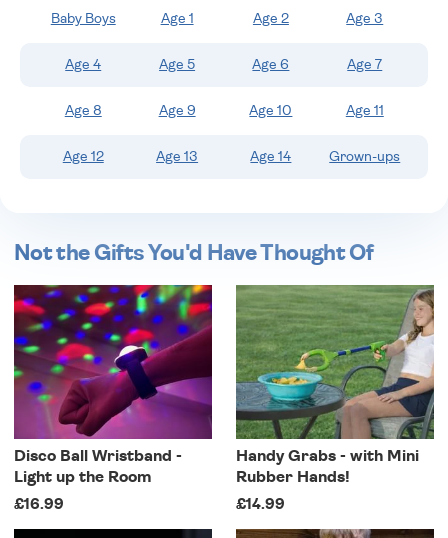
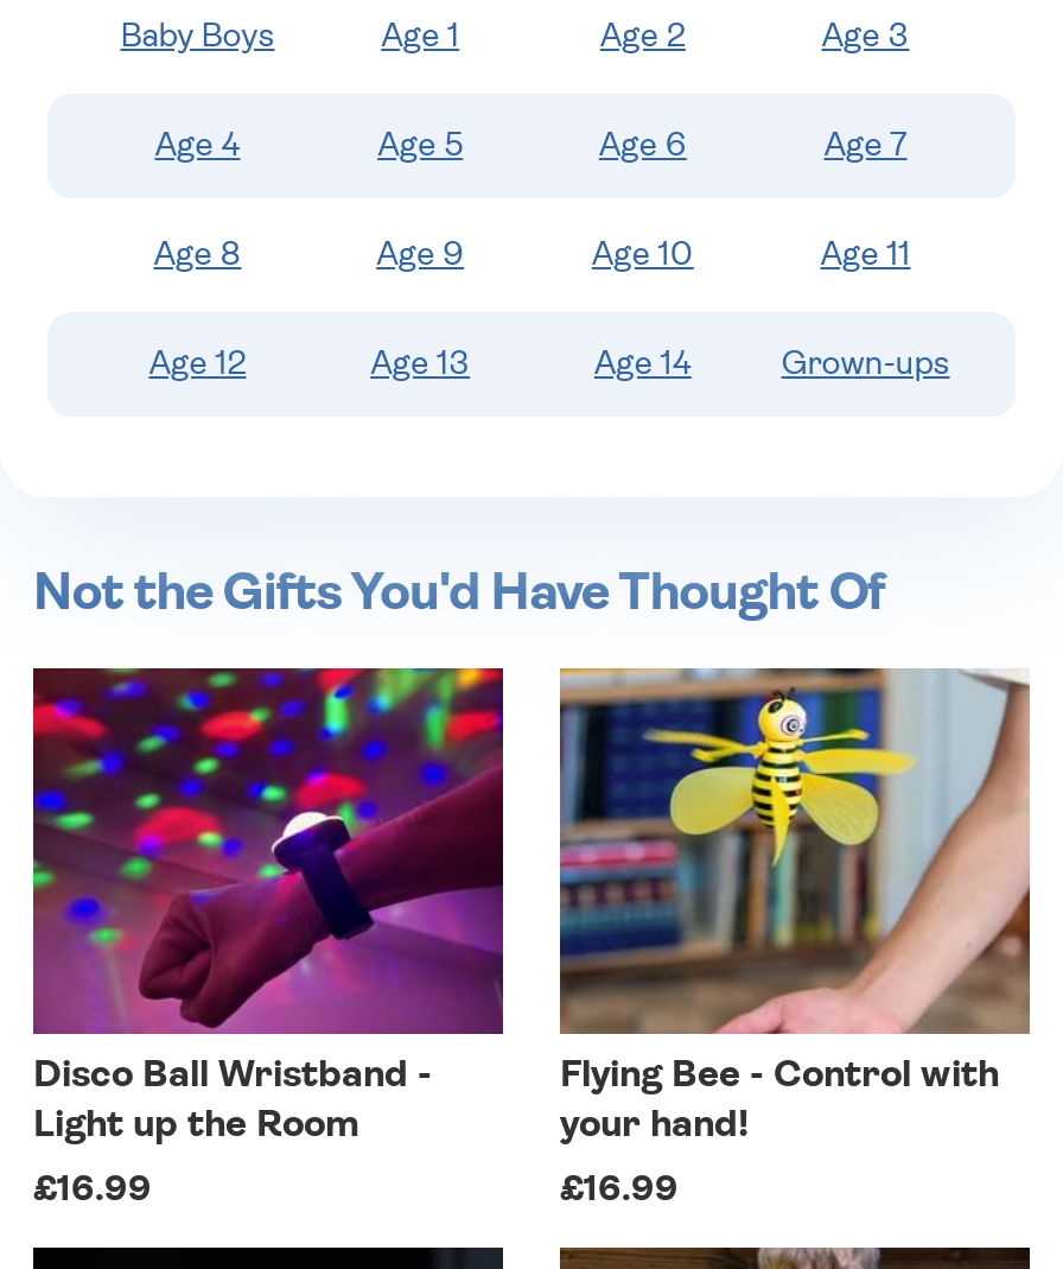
- [image]
- Handy Grabs - with Mini
- Rubber Hands!
+ [image]
+ Flying Bee - Control with
+ your hand!

- £14.99
+ £16.99
